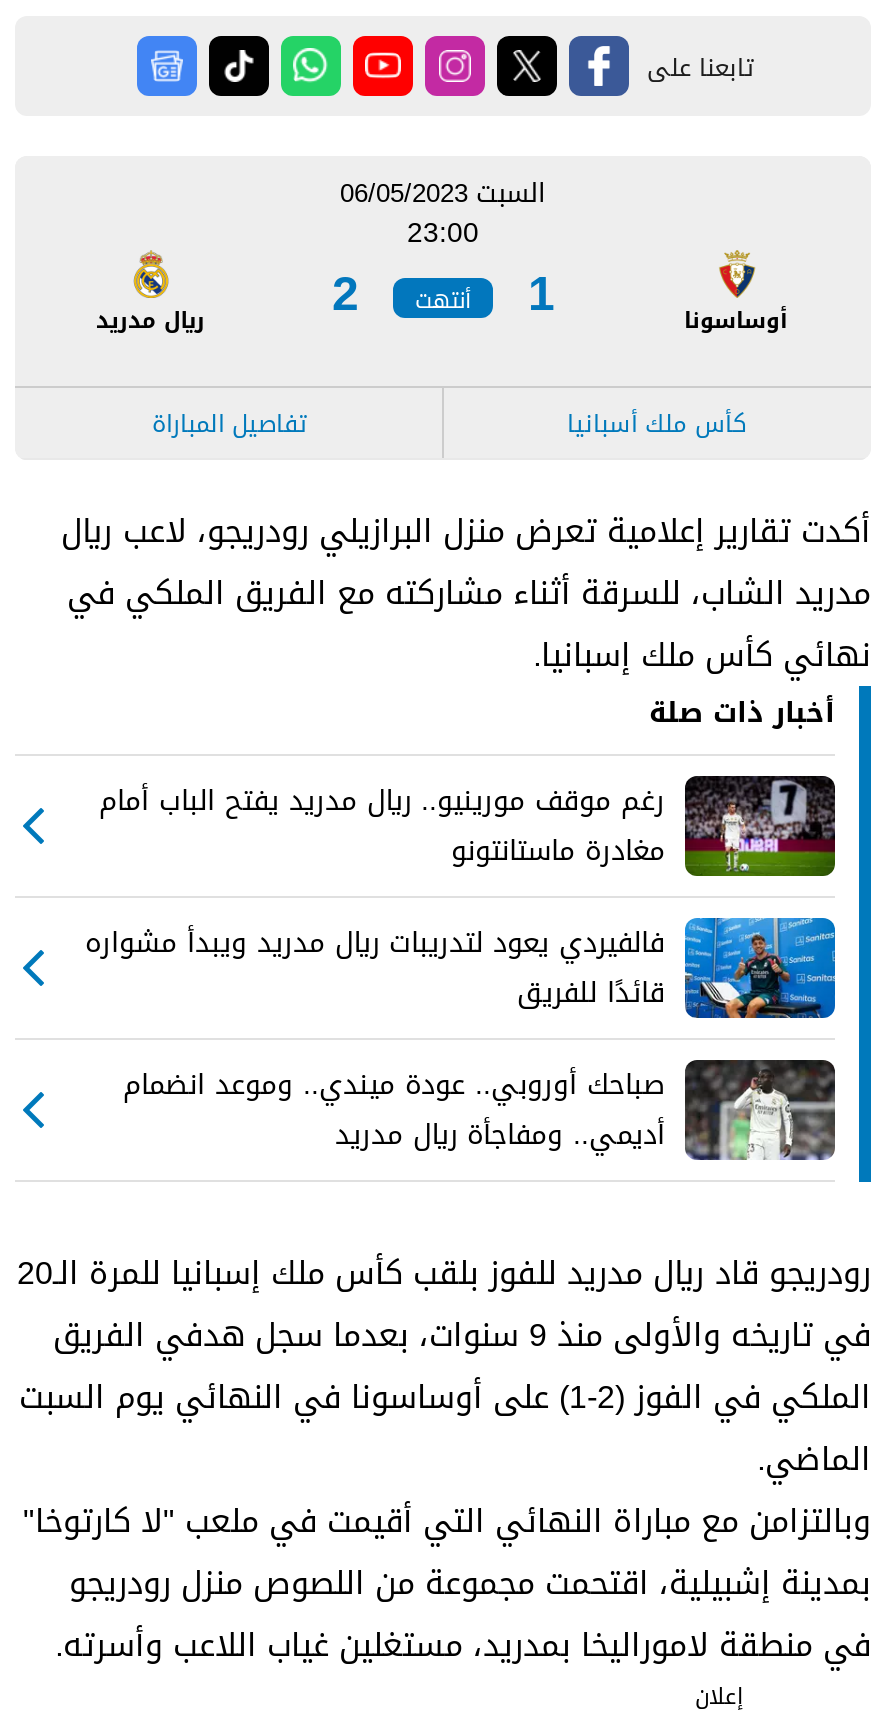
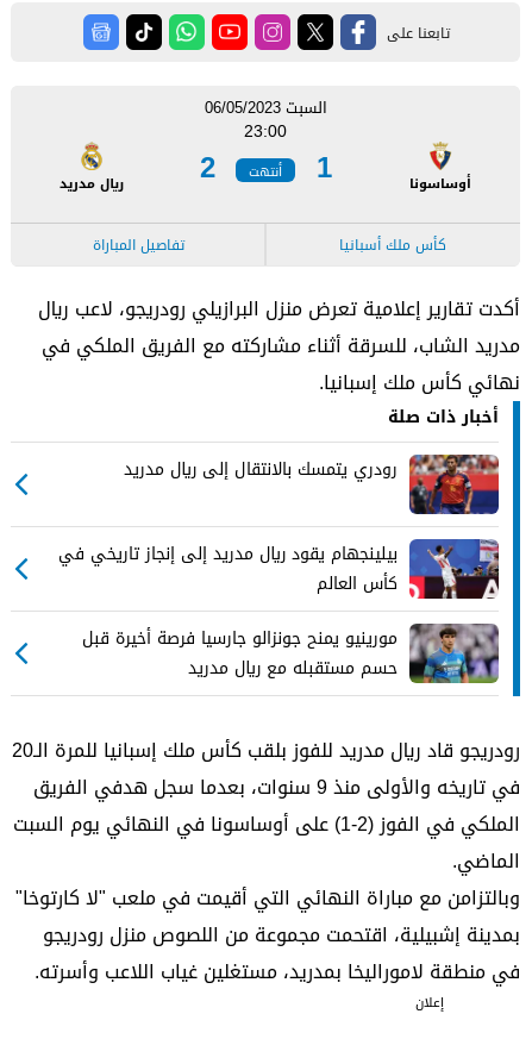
- [image]
- رغم موقف مورينيو.. ريال مدريد يفتح الباب أمام
- مغادرة ماستانتونو
+ [image]
+ رودري يتمسك بالانتقال إلى ريال مدريد

- [image]
- فالفيردي يعود لتدريبات ريال مدريد ويبدأ مشواره
- قائدًا للفريق
+ [image]
+ بيلينجهام يقود ريال مدريد إلى إنجاز تاريخي في
+ كأس العالم

- [image]
- صباحك أوروبي.. عودة ميندي.. وموعد انضمام
- أديمي.. ومفاجأة ريال مدريد
+ [image]
+ مورينيو يمنح جونزالو جارسيا فرصة أخيرة قبل
+ حسم مستقبله مع ريال مدريد
